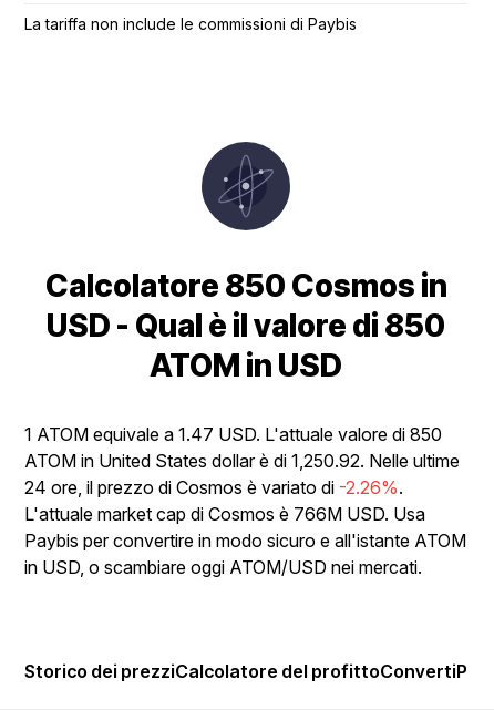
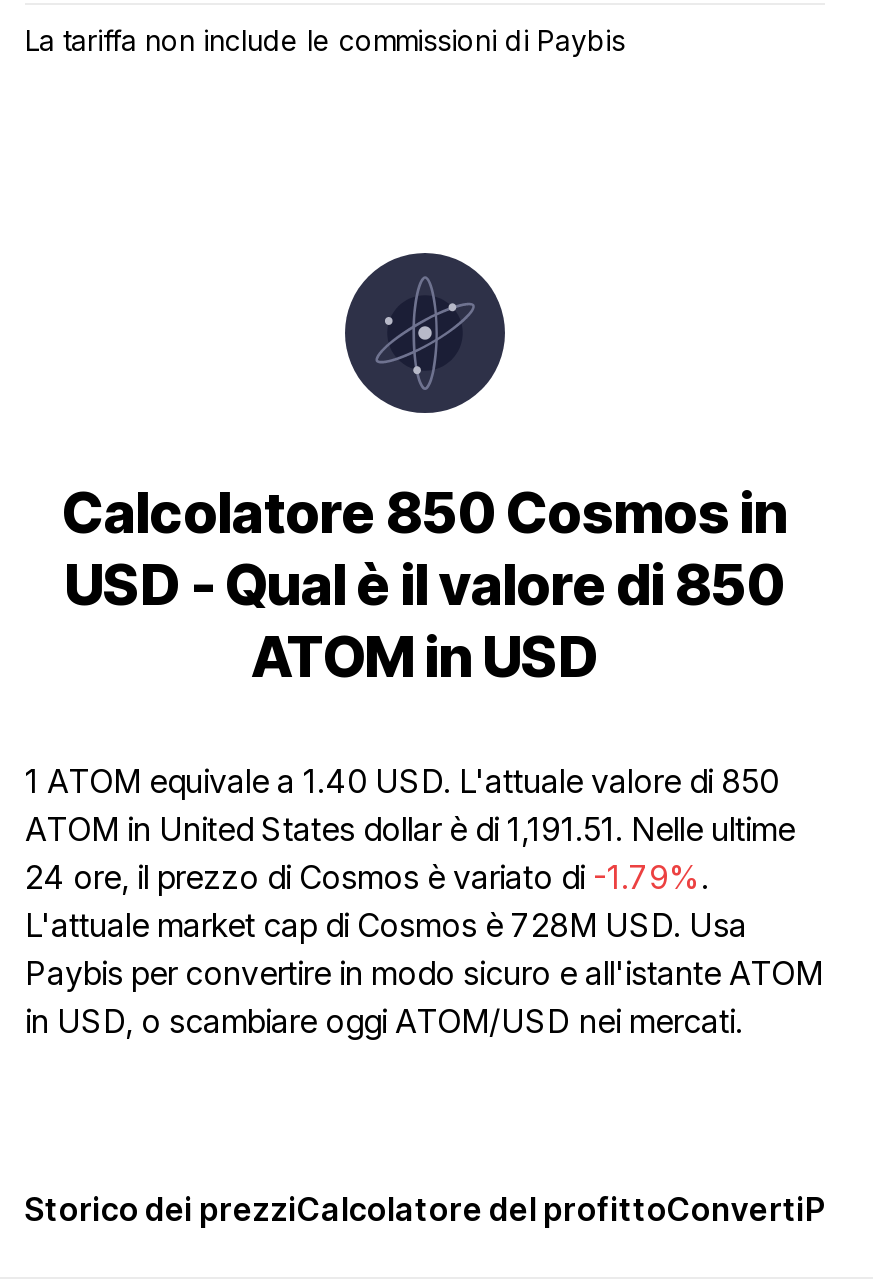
- 1 ATOM equivale a 1.47 USD. L'attuale valore di 850
+ 1 ATOM equivale a 1.40 USD. L'attuale valore di 850

- ATOM in United States dollar è di 1,250.92. Nelle ultime
+ ATOM in United States dollar è di 1,191.51. Nelle ultime

- 24 ore, il prezzo di Cosmos è variato di -2.26%.
+ 24 ore, il prezzo di Cosmos è variato di -1.79%.

- L'attuale market cap di Cosmos è 766M USD. Usa
+ L'attuale market cap di Cosmos è 728M USD. Usa
